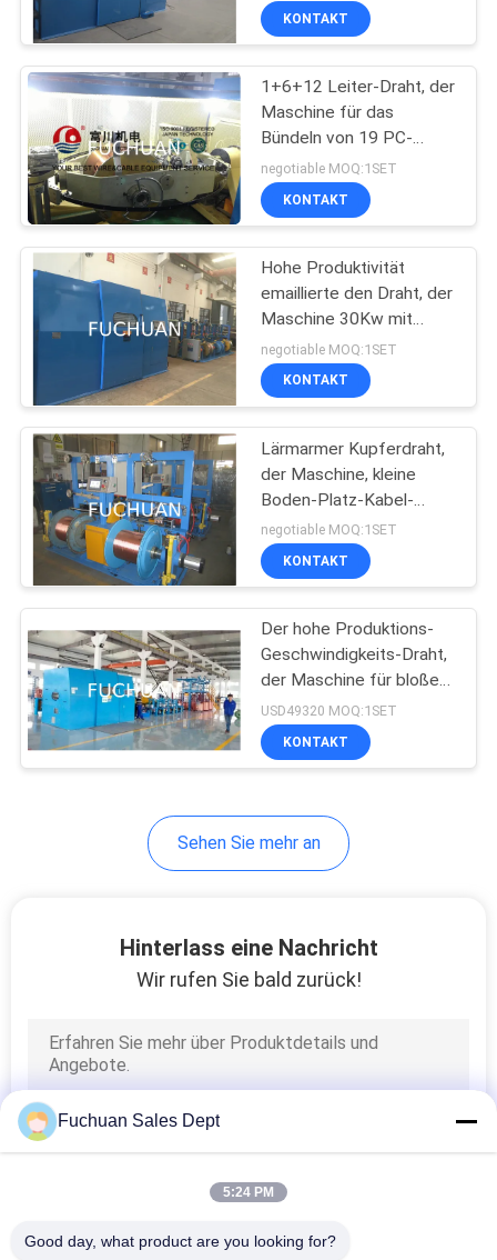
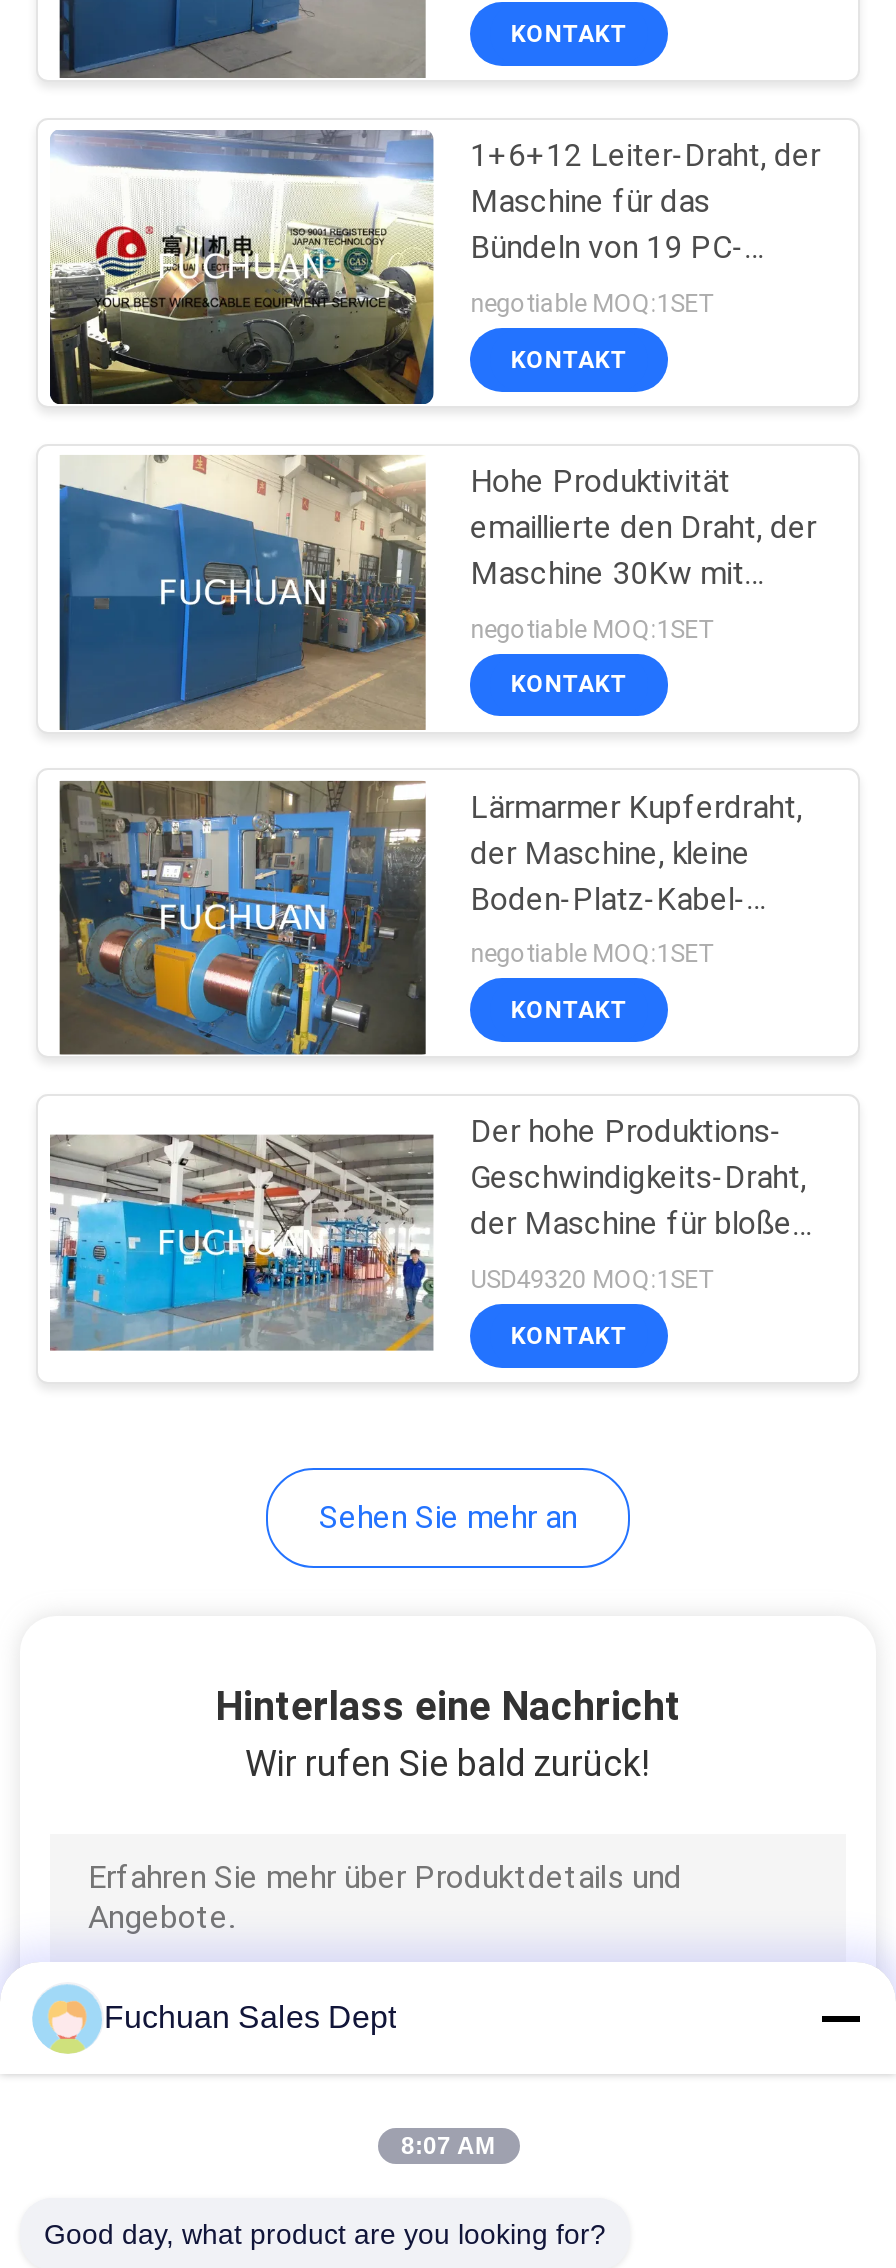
- 5:24 PM
+ 8:07 AM
